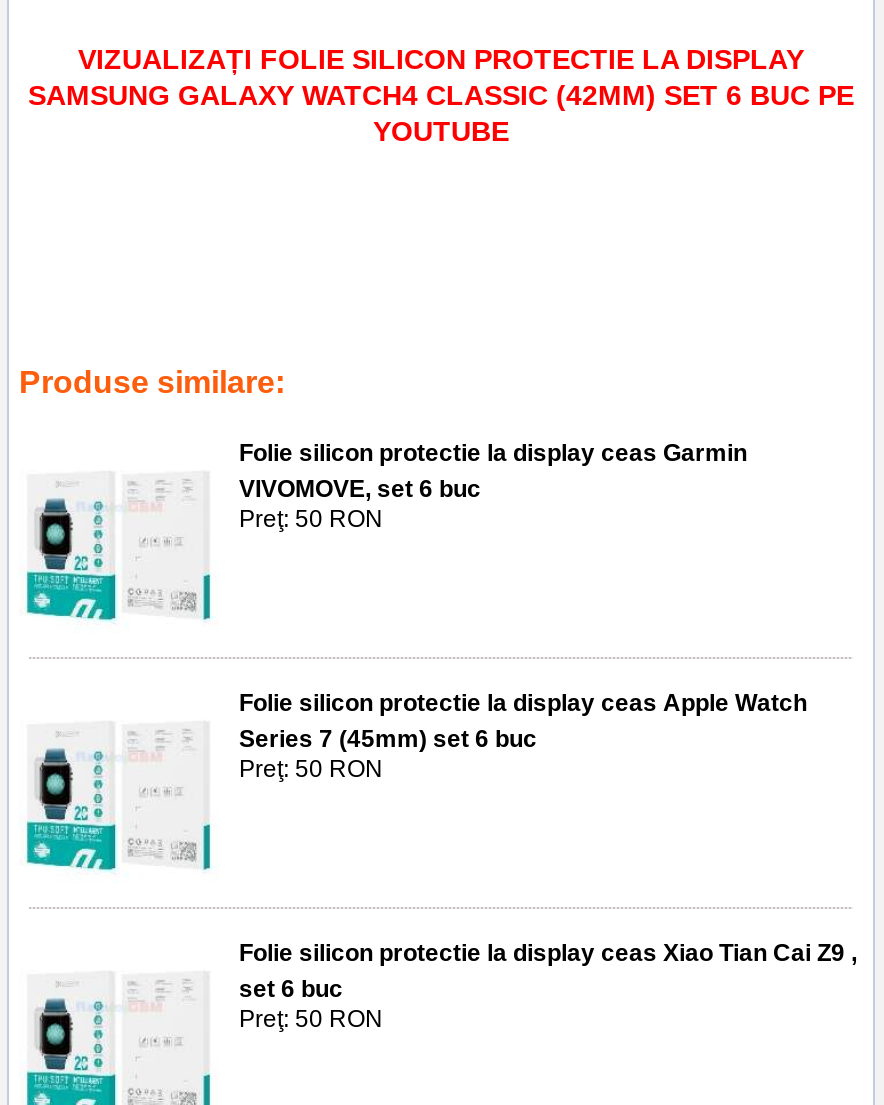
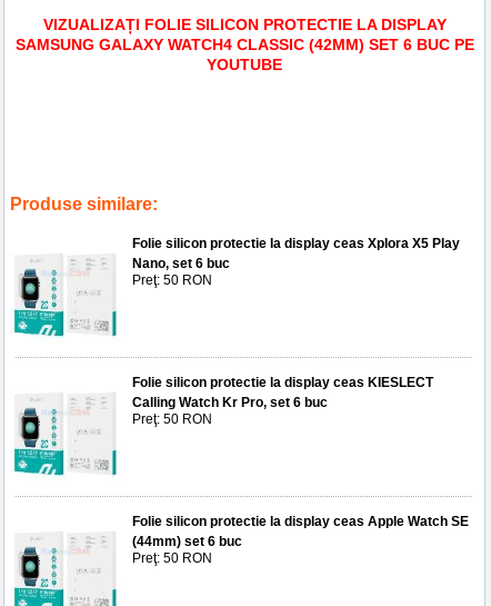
- Folie silicon protectie la display ceas Garmin
- VIVOMOVE, set 6 buc
+ Folie silicon protectie la display ceas Xplora X5 Play
+ Nano, set 6 buc

- Folie silicon protectie la display ceas Apple Watch
- Series 7 (45mm) set 6 buc
+ Folie silicon protectie la display ceas KIESLECT
+ Calling Watch Kr Pro, set 6 buc

- Folie silicon protectie la display ceas Xiao Tian Cai Z9 ,
- set 6 buc
+ Folie silicon protectie la display ceas Apple Watch SE
+ (44mm) set 6 buc
